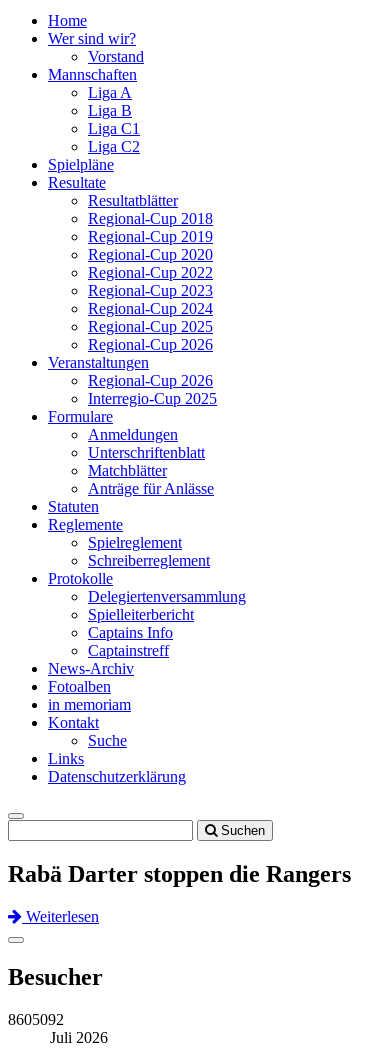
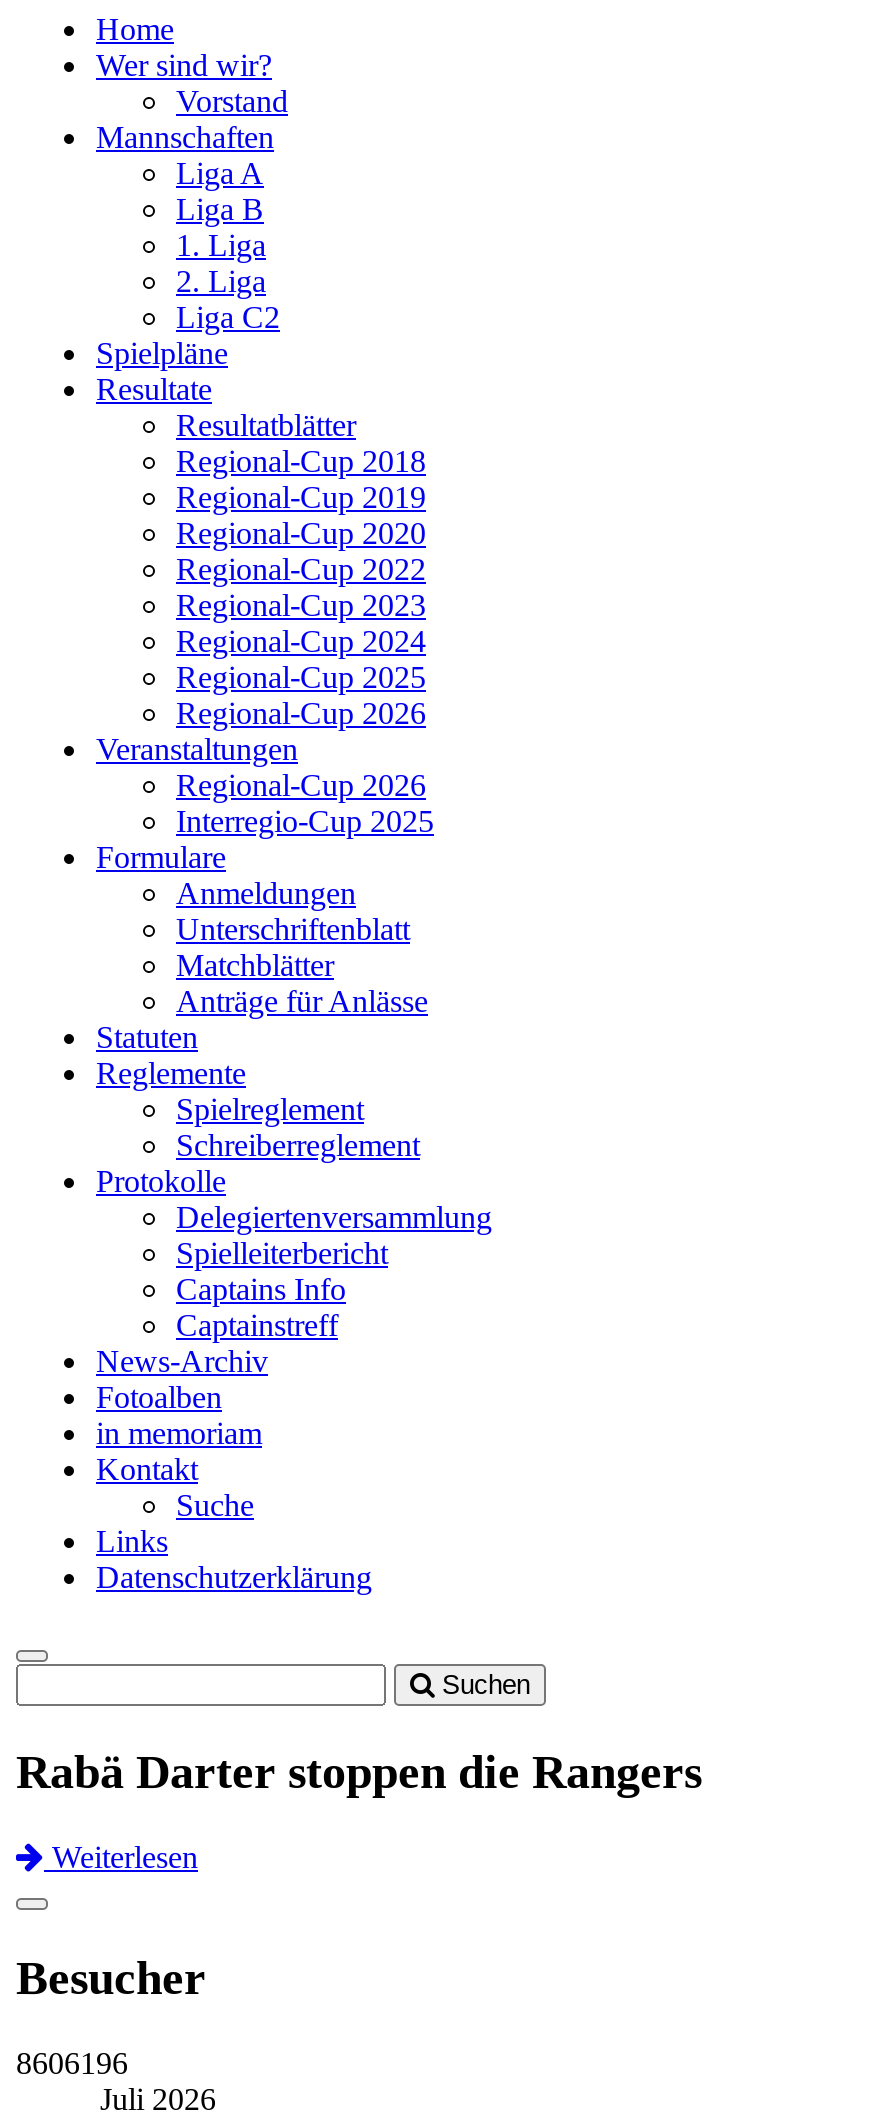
- Liga C1
+ 1. Liga
+ 2. Liga

- 8605092
+ 8606196
